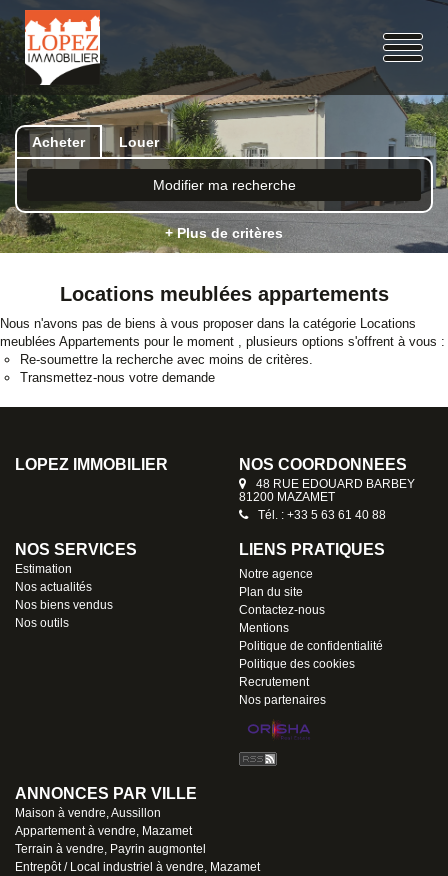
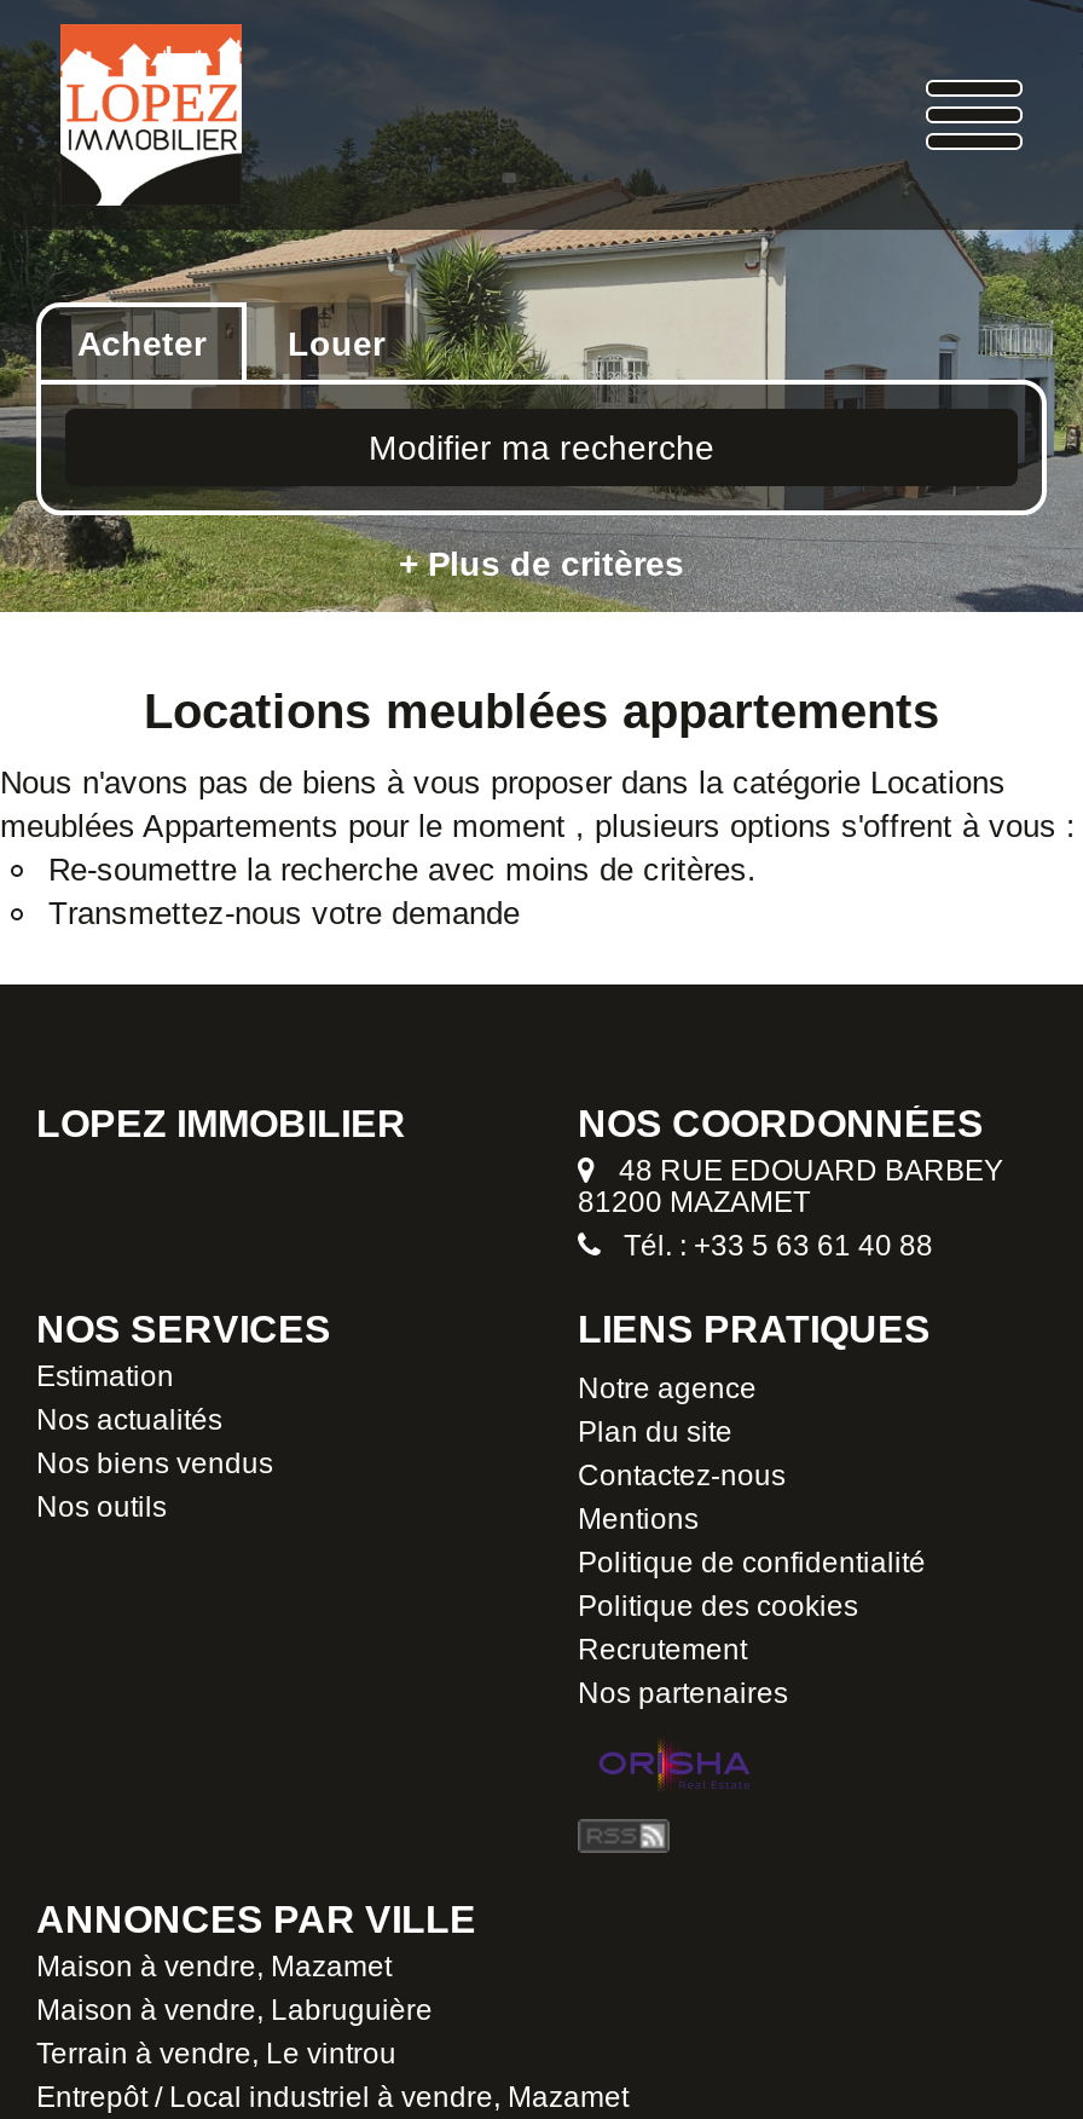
- Maison à vendre, Aussillon
+ Maison à vendre, Mazamet

- Appartement à vendre, Mazamet
+ Maison à vendre, Labruguière

- Terrain à vendre, Payrin augmontel
+ Terrain à vendre, Le vintrou
